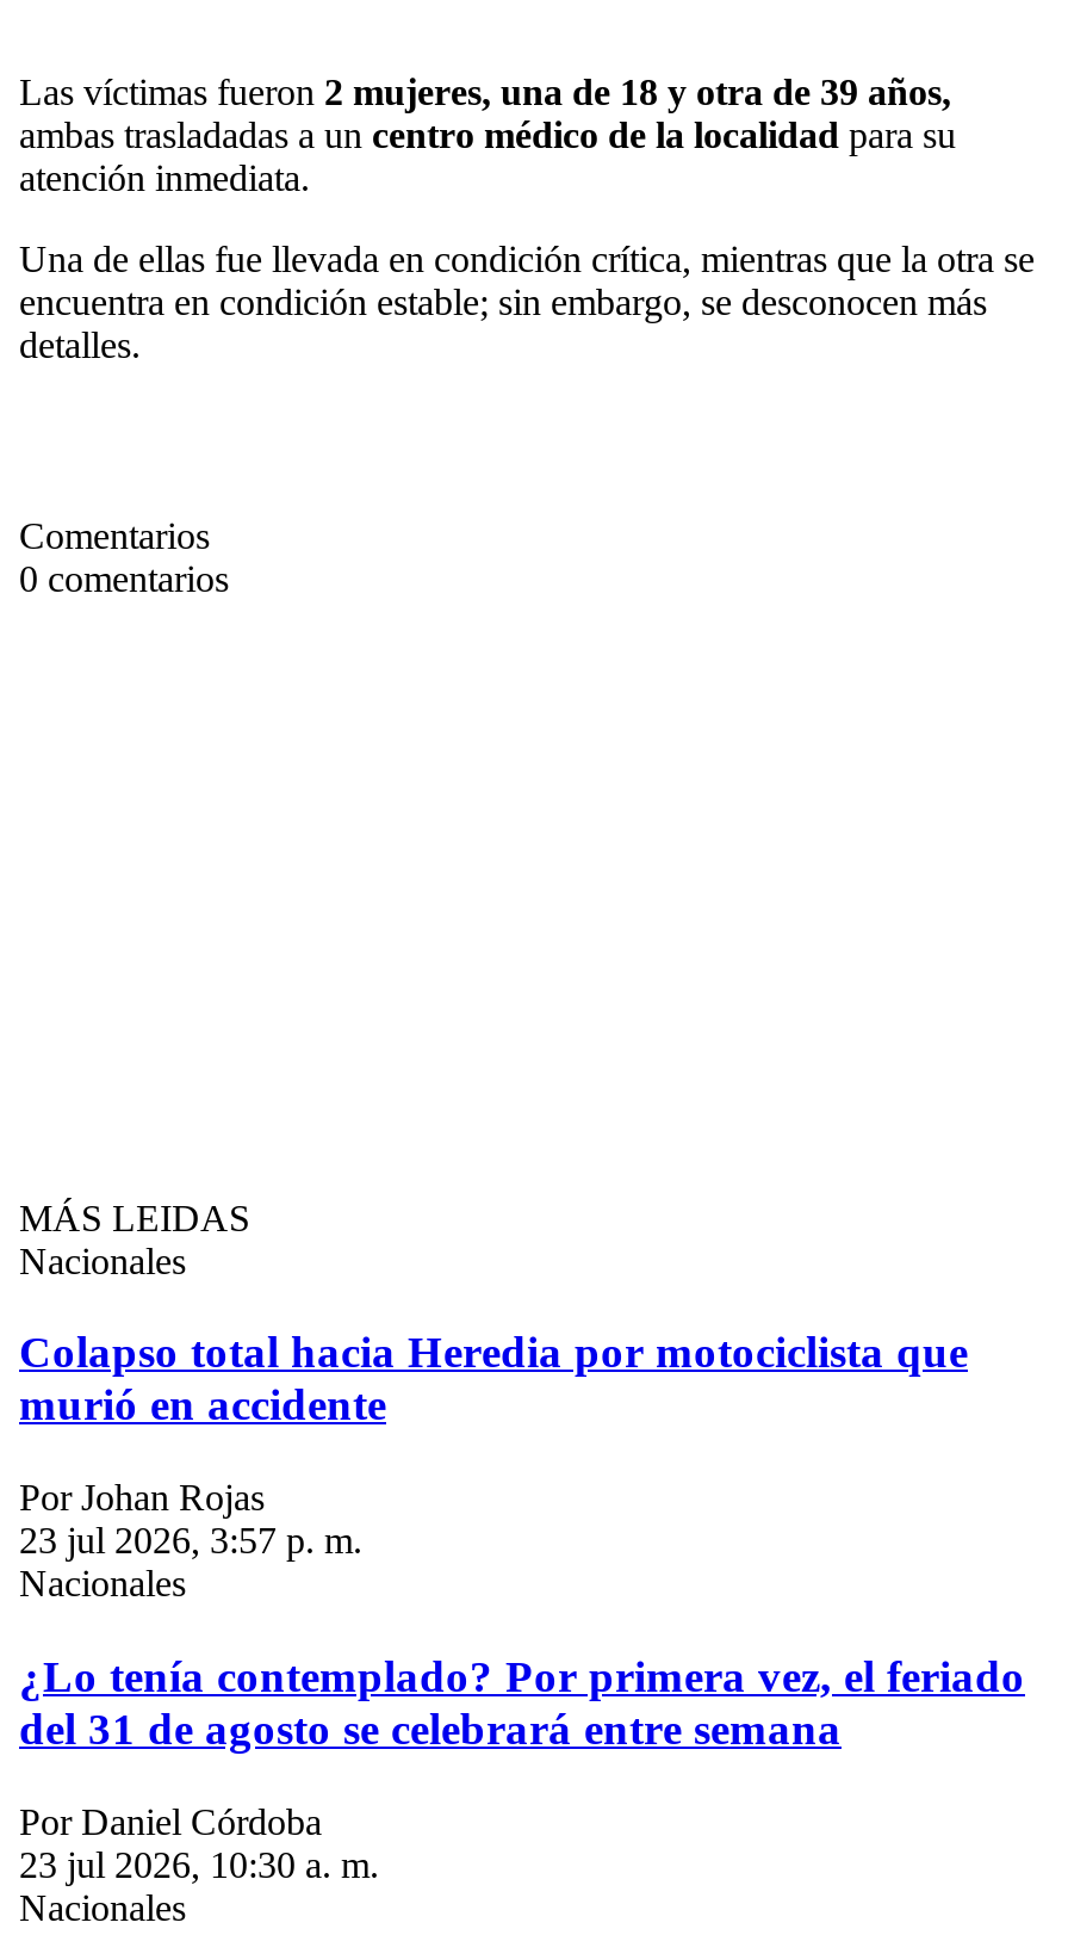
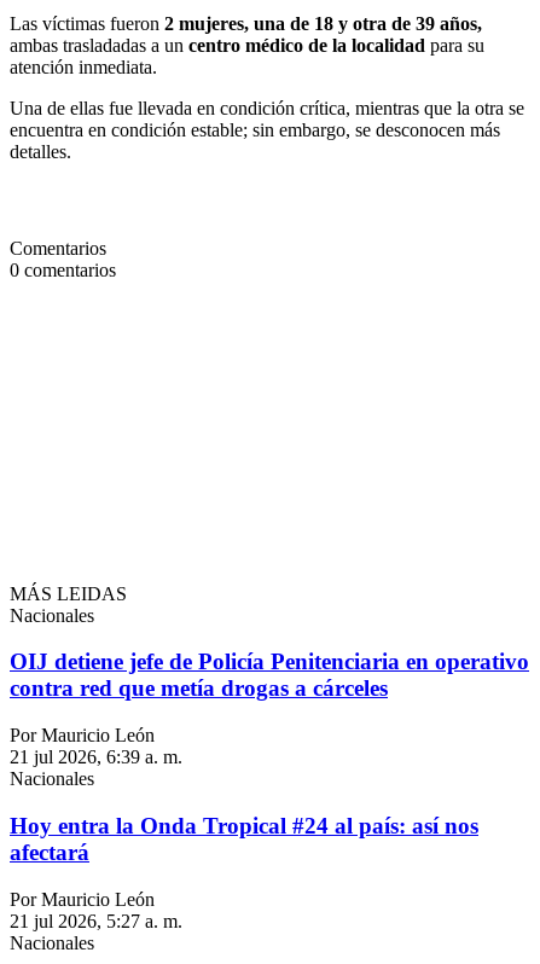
- Colapso total hacia Heredia por motociclista que
- murió en accidente
+ OIJ detiene jefe de Policía Penitenciaria en operativo
+ contra red que metía drogas a cárceles

- Por Johan Rojas
- 23 jul 2026, 3:57 p. m.
+ Por Mauricio León
+ 21 jul 2026, 6:39 a. m.

- ¿Lo tenía contemplado? Por primera vez, el feriado
- del 31 de agosto se celebrará entre semana
+ Hoy entra la Onda Tropical #24 al país: así nos
+ afectará

- Por Daniel Córdoba
- 23 jul 2026, 10:30 a. m.
+ Por Mauricio León
+ 21 jul 2026, 5:27 a. m.
